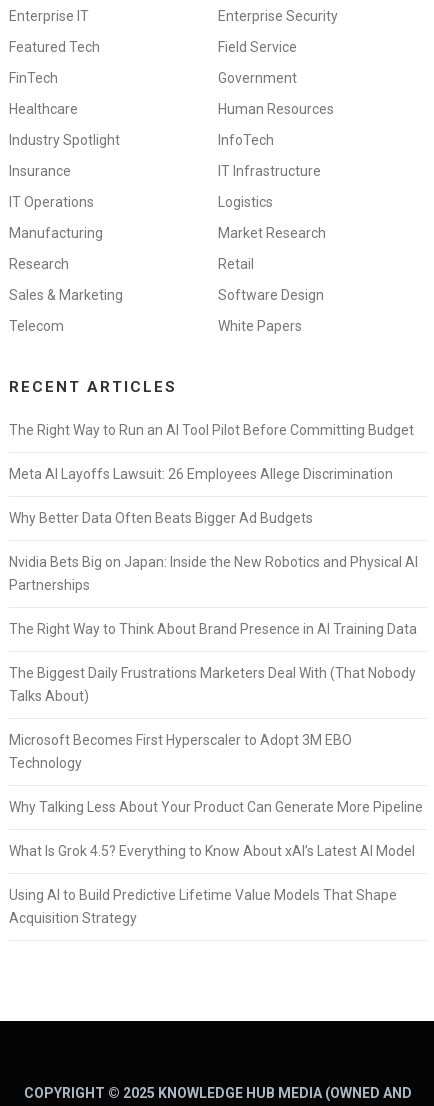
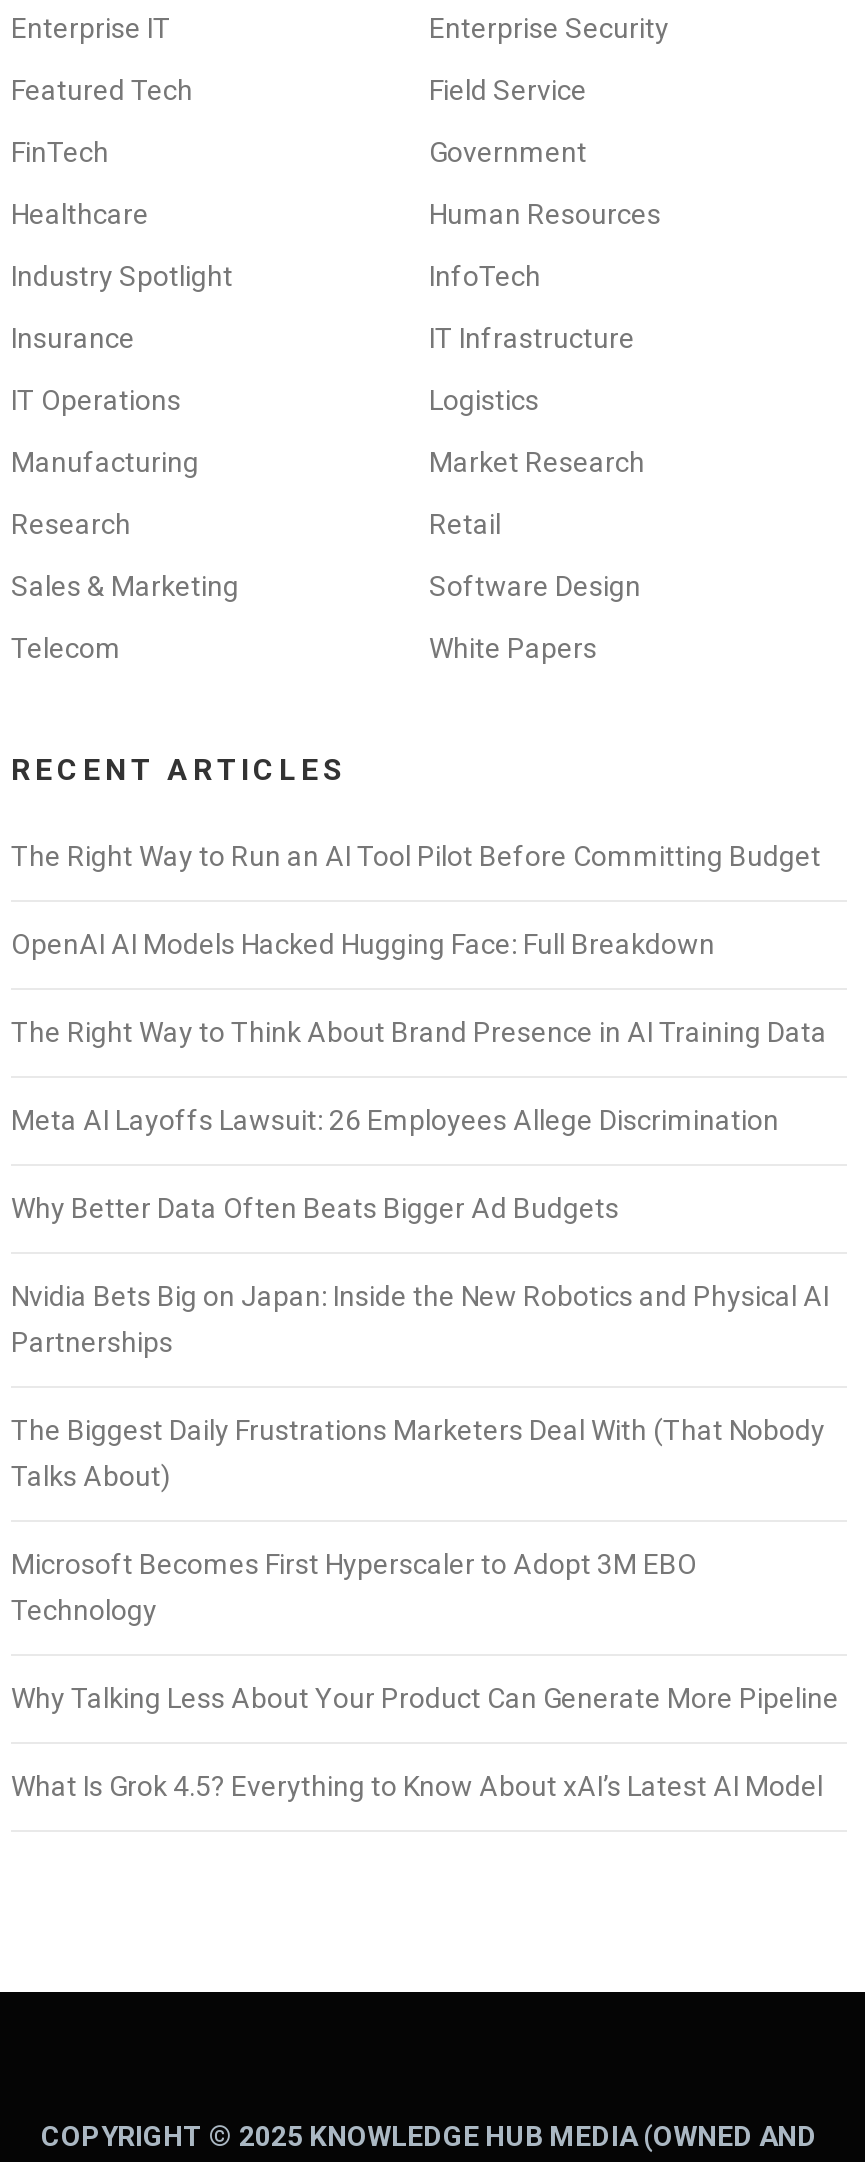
+ OpenAI AI Models Hacked Hugging Face: Full Breakdown

moved down: Meta AI Layoffs Lawsuit: 26 Employees Allege Discrimination | Why Better Data Often Beats Bigger Ad Budgets | Nvidia Bets Big on Japan: Inside the New Robotics and Physical AI | Partnerships

moved up: The Right Way to Think About Brand Presence in AI Training Data

moved down: The Biggest Daily Frustrations Marketers Deal With (That Nobody | Talks About) | Microsoft Becomes First Hyperscaler to Adopt 3M EBO | Technology | Why Talking Less About Your Product Can Generate More Pipeline | What Is Grok 4.5? Everything to Know About xAI’s Latest AI Model

- Using AI to Build Predictive Lifetime Value Models That Shape
- Acquisition Strategy
